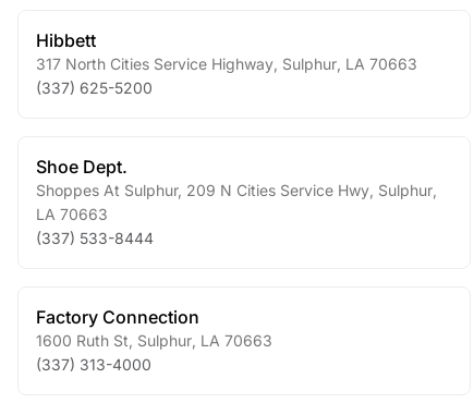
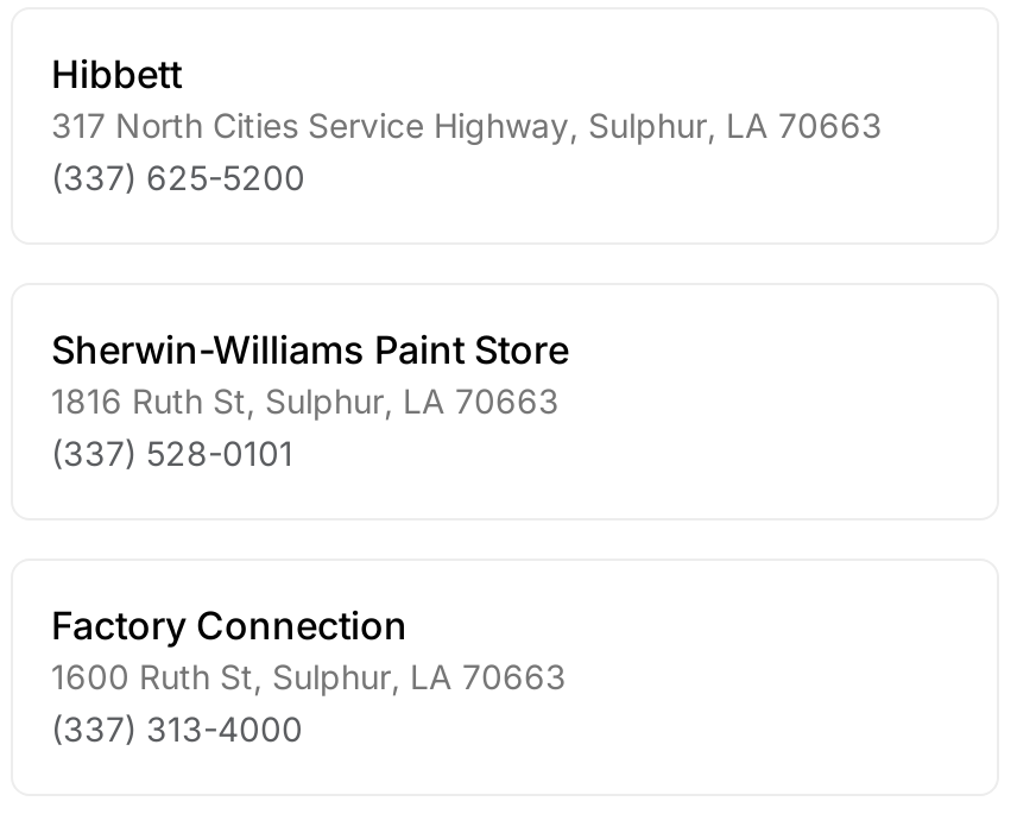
- Shoe Dept.
- Shoppes At Sulphur, 209 N Cities Service Hwy, Sulphur,
- LA 70663
- (337) 533-8444
+ Sherwin-Williams Paint Store
+ 1816 Ruth St, Sulphur, LA 70663
+ (337) 528-0101
